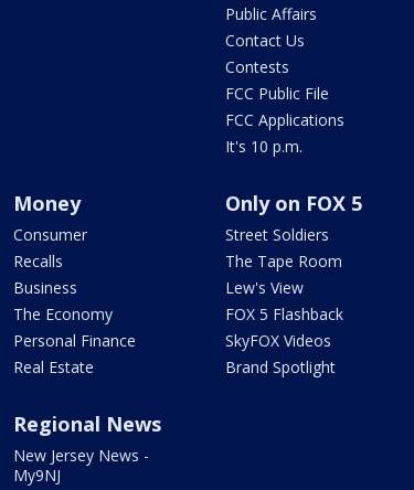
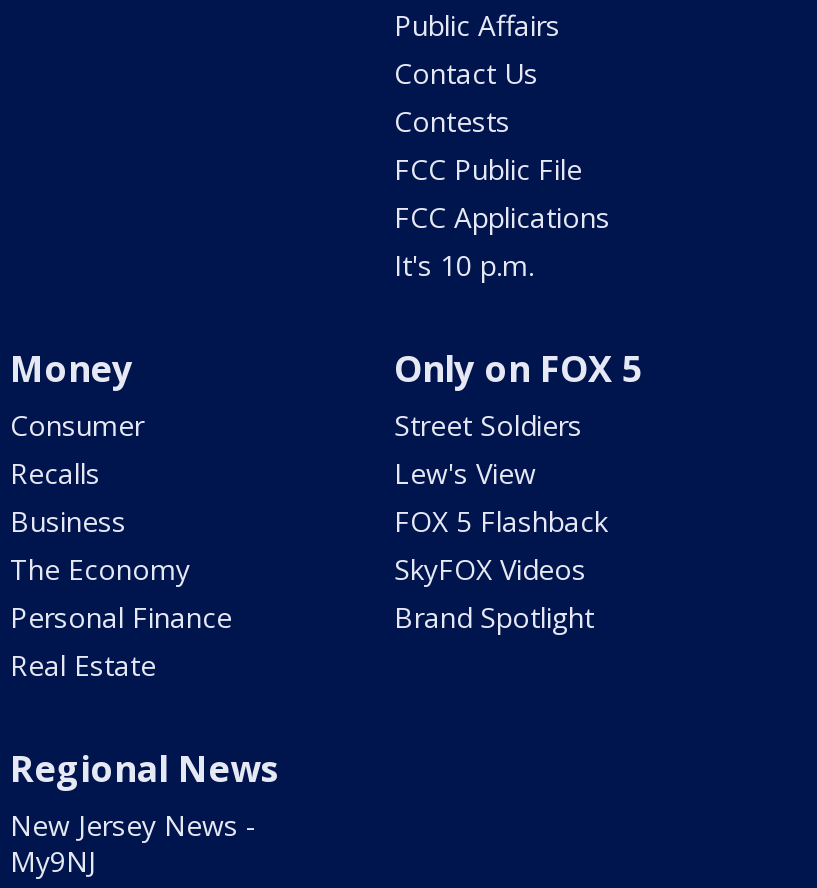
- The Tape Room

moved up: Lew's View | FOX 5 Flashback | SkyFOX Videos | Brand Spotlight
